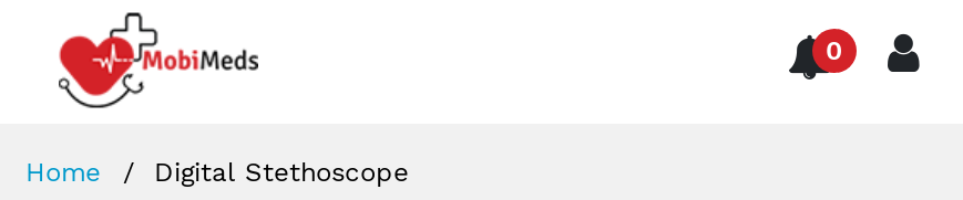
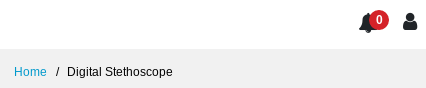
- [image]
